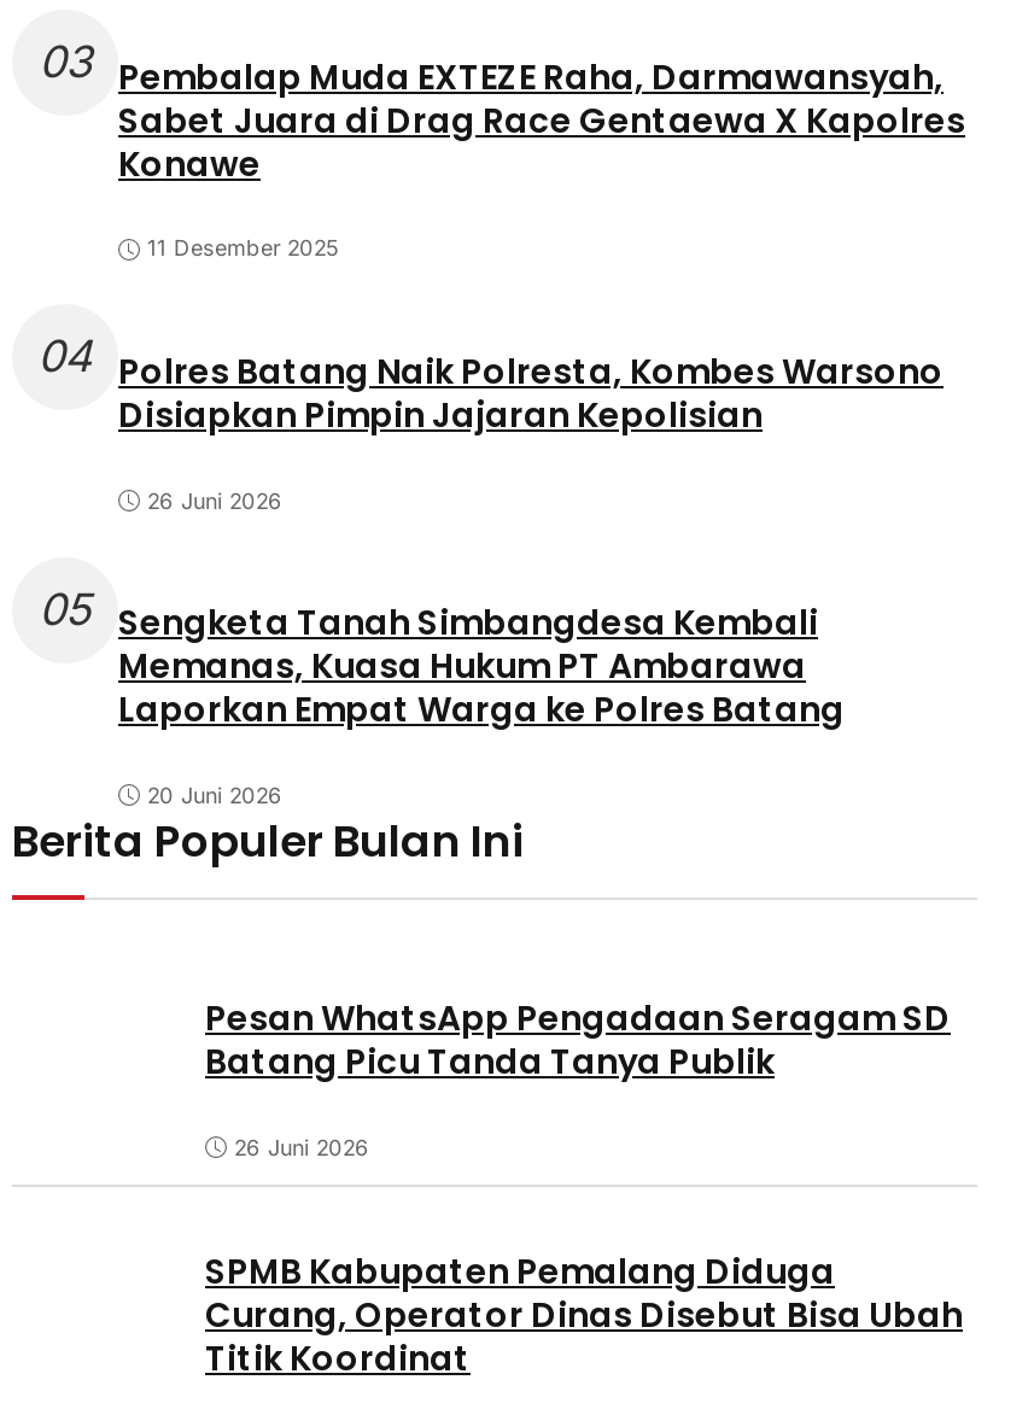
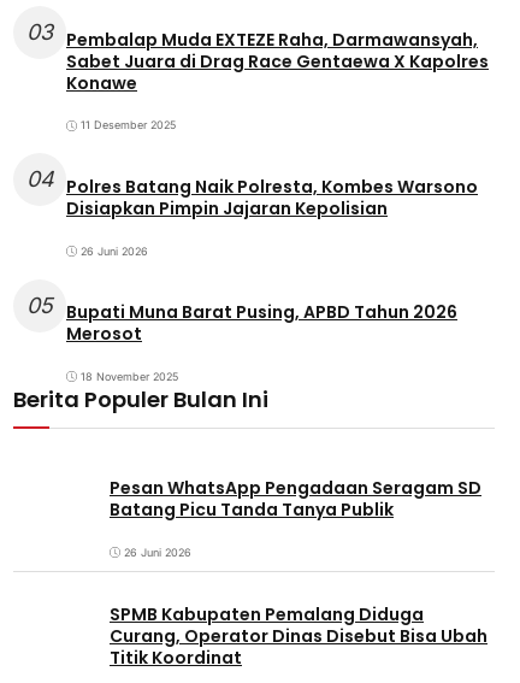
- 05 Sengketa Tanah Simbangdesa Kembali
- Memanas, Kuasa Hukum PT Ambarawa
- Laporkan Empat Warga ke Polres Batang
+ 05 Bupati Muna Barat Pusing, APBD Tahun 2026
+ Merosot

- 20 Juni 2026
+ 18 November 2025
